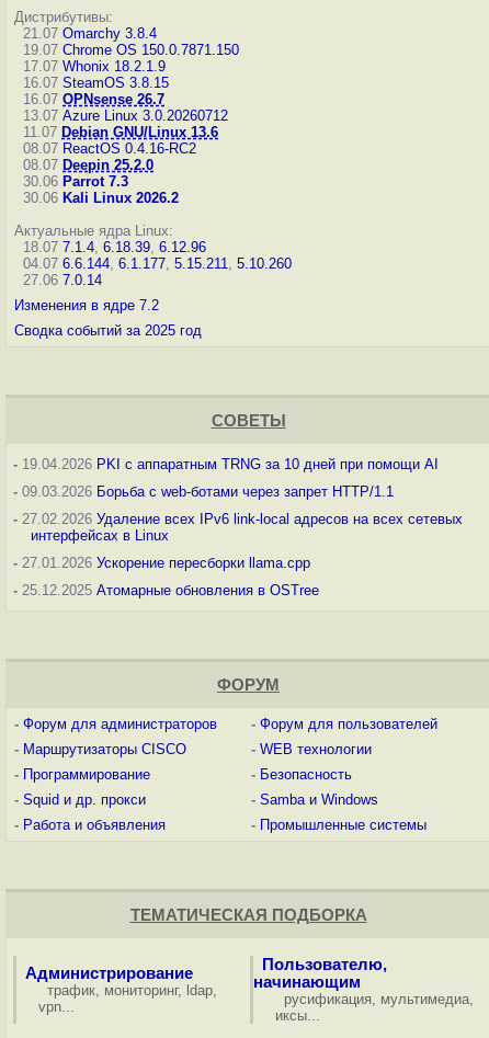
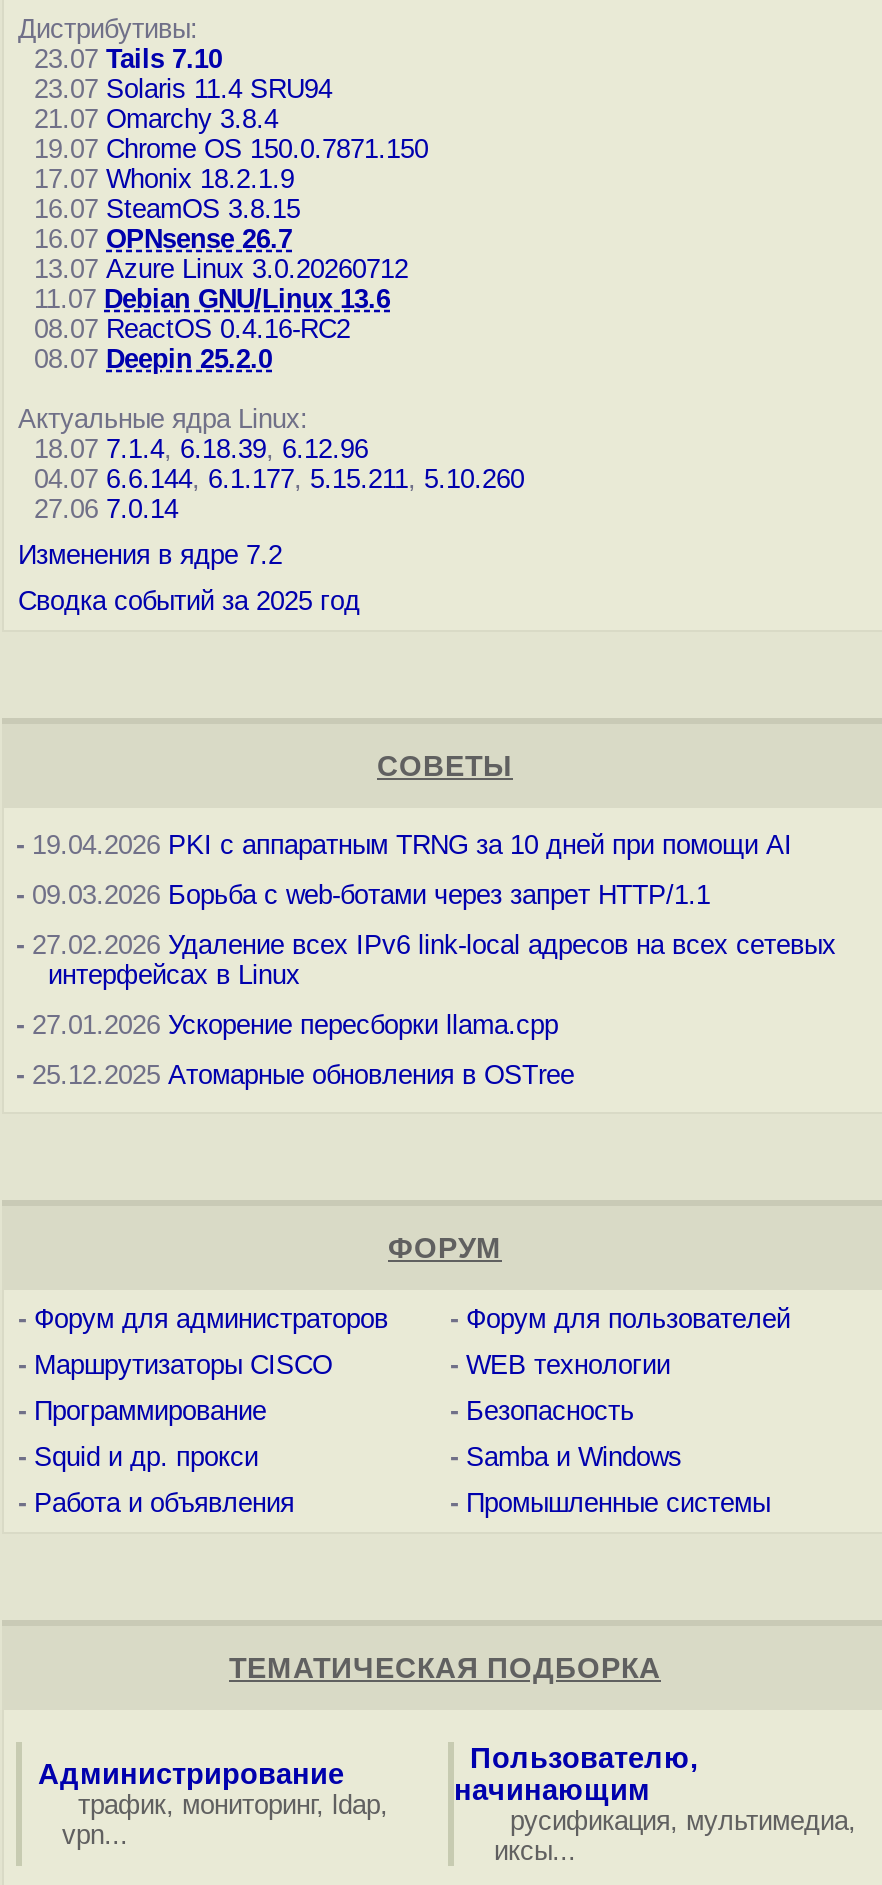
+ 23.07 Tails 7.10
+ 23.07 Solaris 11.4 SRU94

moved down: 21.07 Omarchy 3.8.4 | 19.07 Chrome OS 150.0.7871.150 | 17.07 Whonix 18.2.1.9 | ... | 08.07 ReactOS 0.4.16-RC2 | 08.07 Deepin 25.2.0

- 30.06 Parrot 7.3
- 30.06 Kali Linux 2026.2
